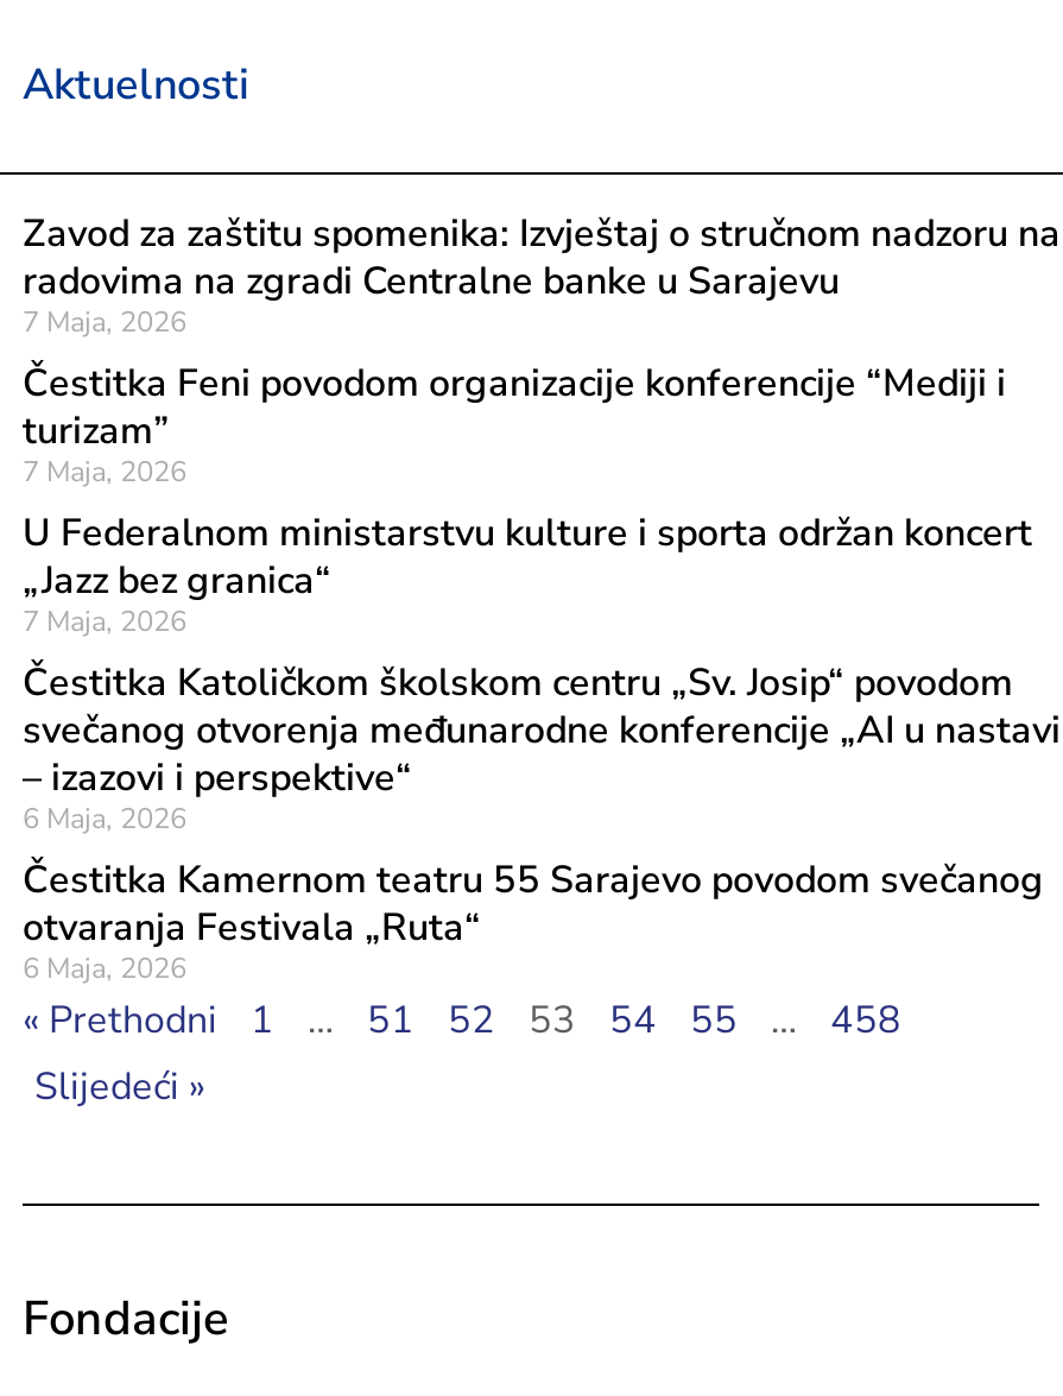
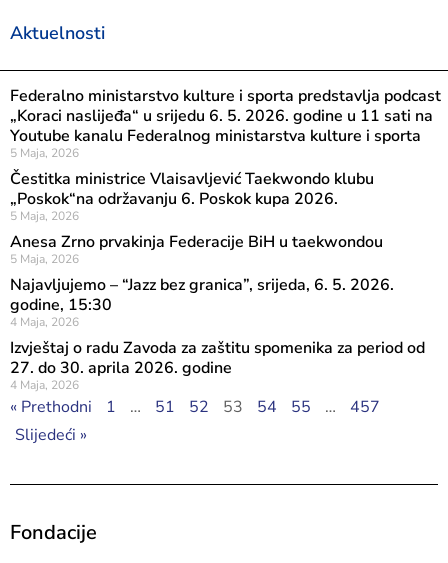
- Zavod za zaštitu spomenika: Izvještaj o stručnom nadzoru na
- radovima na zgradi Centralne banke u Sarajevu
- 7 Maja, 2026
- Čestitka Feni povodom organizacije konferencije “Mediji i
- turizam”
- 7 Maja, 2026
- U Federalnom ministarstvu kulture i sporta održan koncert
- „Jazz bez granica“
- 7 Maja, 2026
- Čestitka Katoličkom školskom centru „Sv. Josip“ povodom
- svečanog otvorenja međunarodne konferencije „AI u nastavi
- – izazovi i perspektive“
- 6 Maja, 2026
- Čestitka Kamernom teatru 55 Sarajevo povodom svečanog
- otvaranja Festivala „Ruta“
- 6 Maja, 2026
+ Federalno ministarstvo kulture i sporta predstavlja podcast
+ „Koraci naslijeđa“ u srijedu 6. 5. 2026. godine u 11 sati na
+ Youtube kanalu Federalnog ministarstva kulture i sporta
+ 5 Maja, 2026
+ Čestitka ministrice Vlaisavljević Taekwondo klubu
+ „Poskok“na održavanju 6. Poskok kupa 2026.
+ 5 Maja, 2026
+ Anesa Zrno prvakinja Federacije BiH u taekwondou
+ 5 Maja, 2026
+ Najavljujemo – “Jazz bez granica”, srijeda, 6. 5. 2026.
+ godine, 15:30
+ 4 Maja, 2026
+ Izvještaj o radu Zavoda za zaštitu spomenika za period od
+ 27. do 30. aprila 2026. godine
+ 4 Maja, 2026

- 458
+ 457
